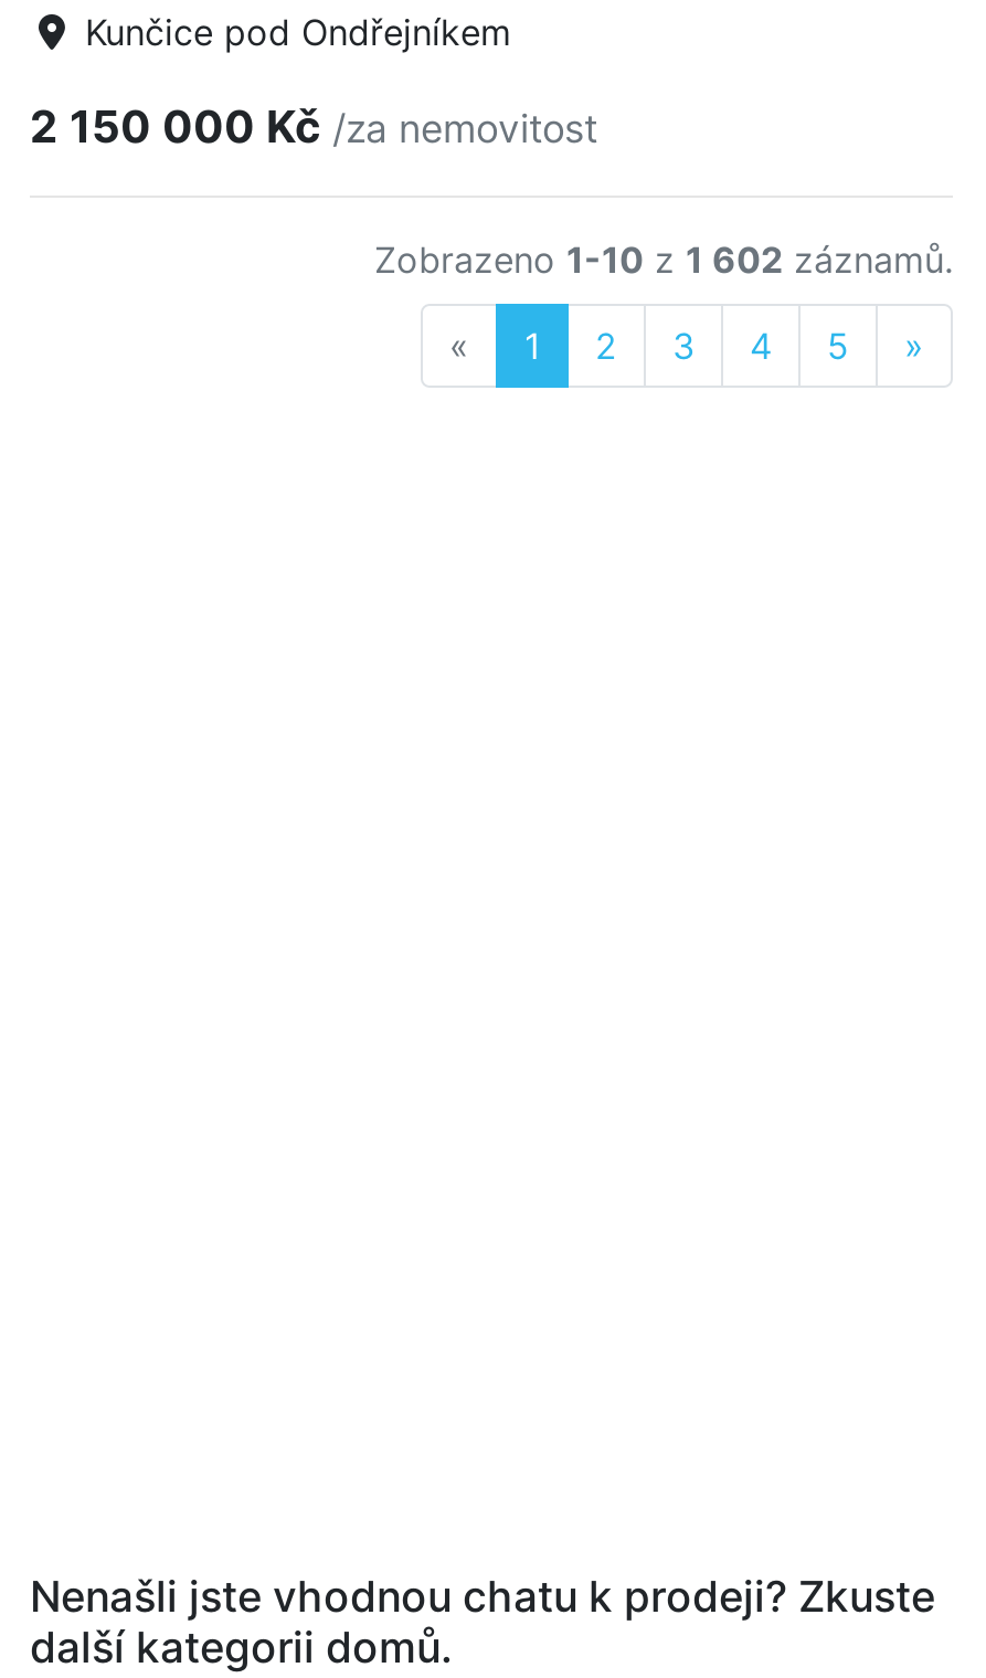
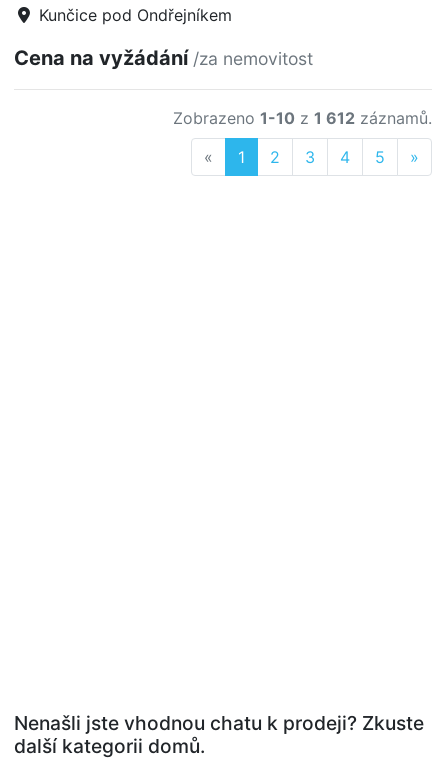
- 2 150 000 Kč /za nemovitost
+ Cena na vyžádání /za nemovitost

- Zobrazeno 1-10 z 1 602 záznamů.
+ Zobrazeno 1-10 z 1 612 záznamů.
